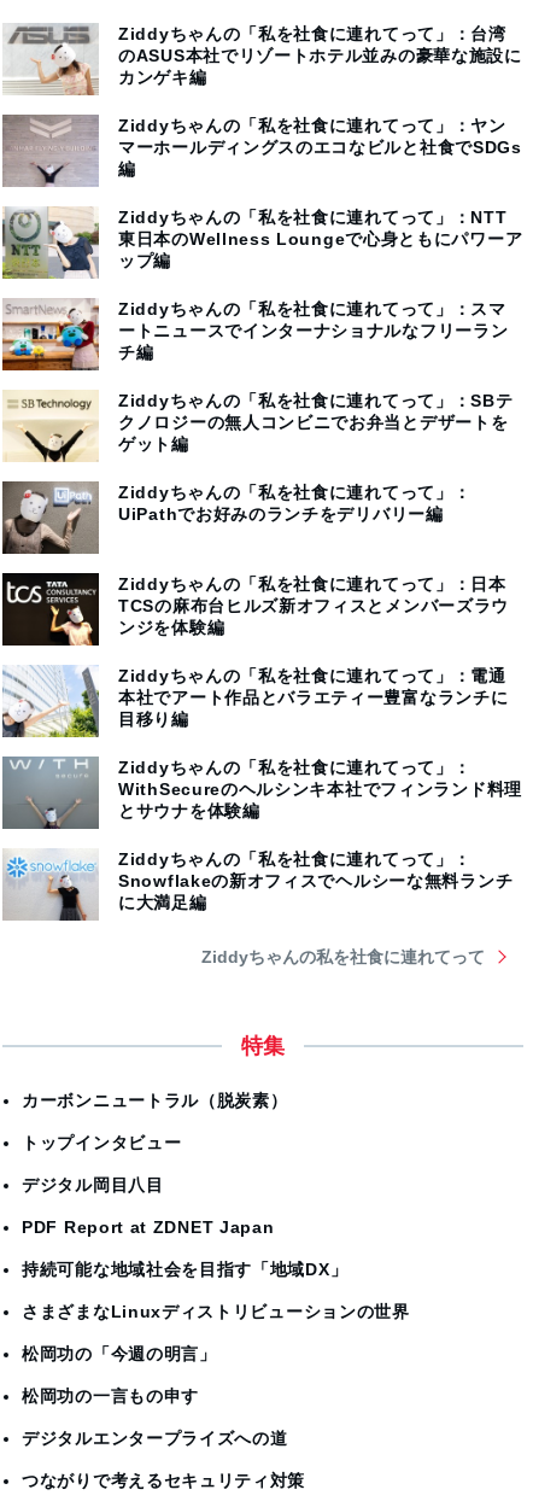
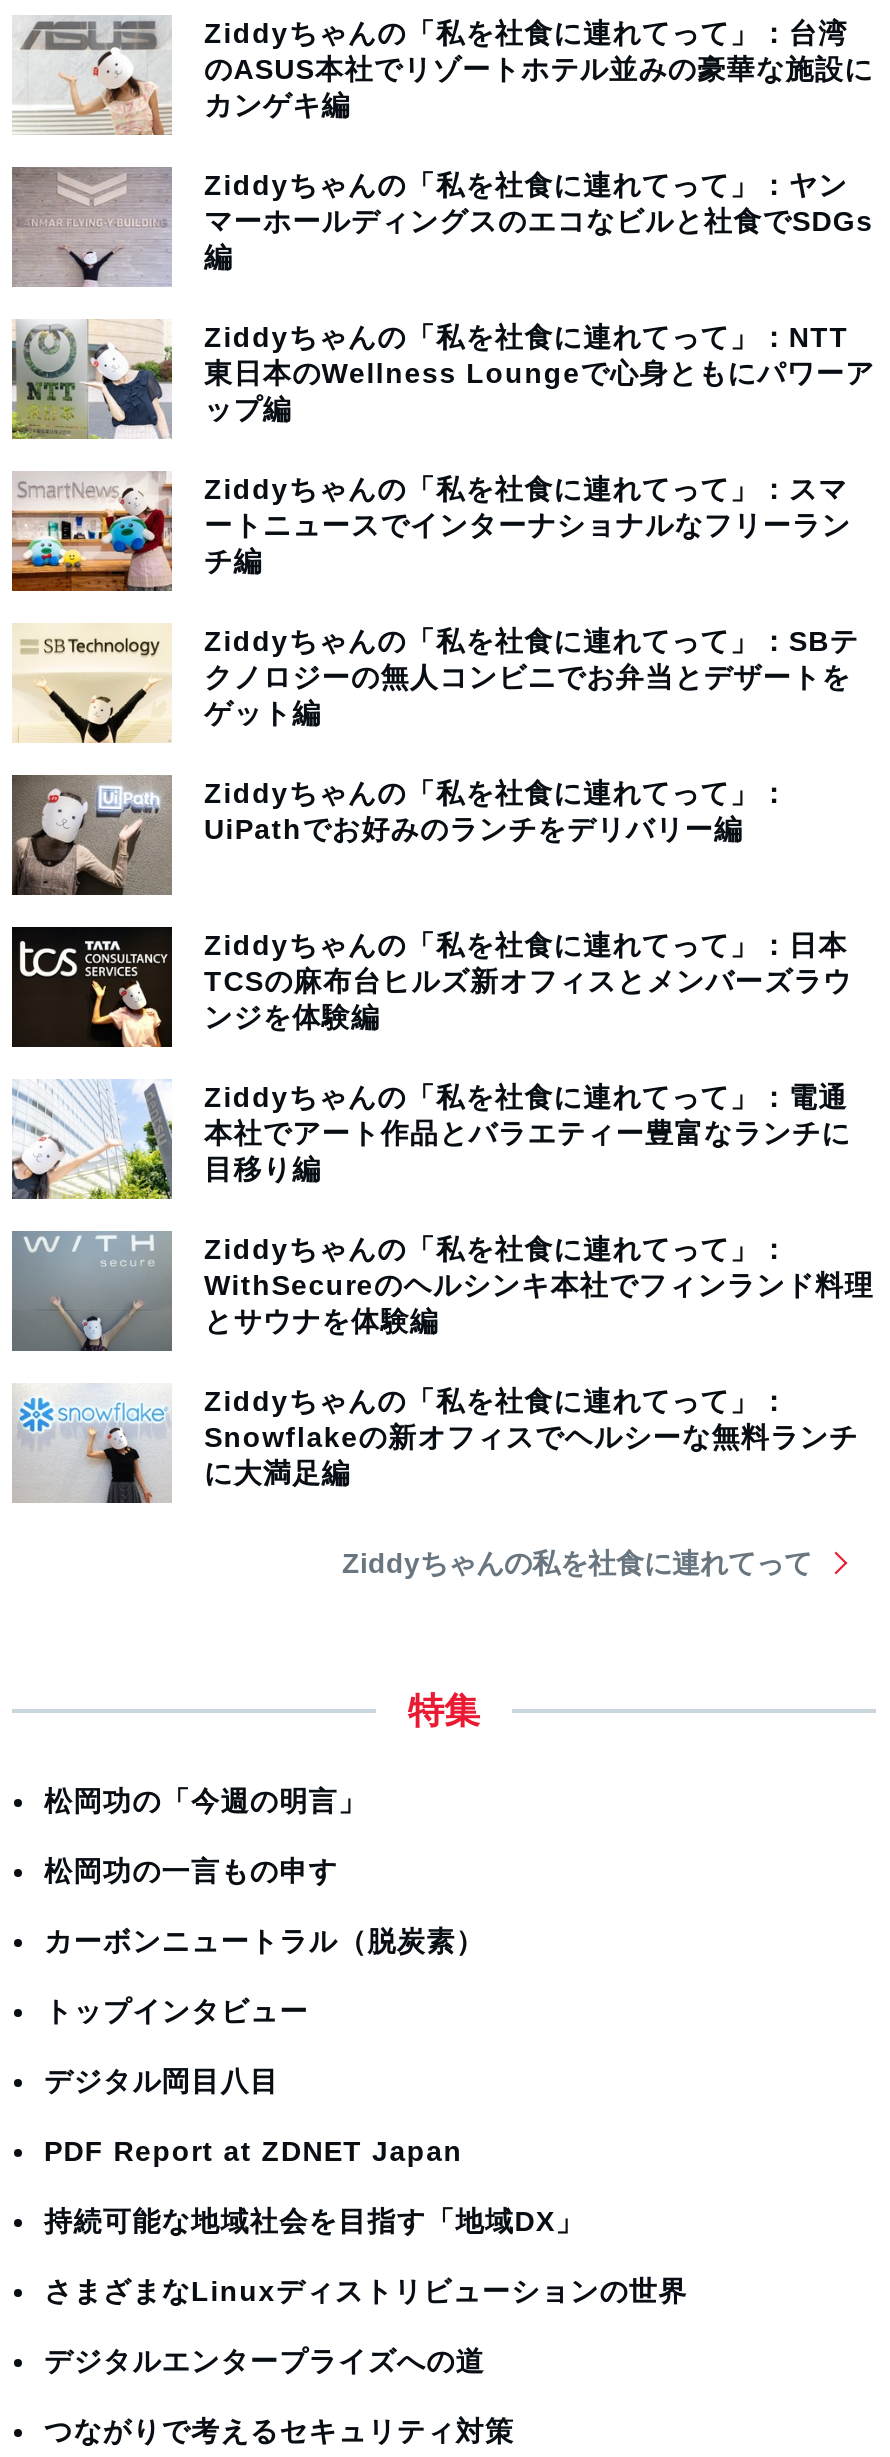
moved down: カーボンニュートラル（脱炭素） | トップインタビュー | デジタル岡目八目 | PDF Report at ZDNET Japan | 持続可能な地域社会を目指す「地域DX」 | さまざまなLinuxディストリビューションの世界

moved up: 松岡功の「今週の明言」 | 松岡功の一言もの申す
